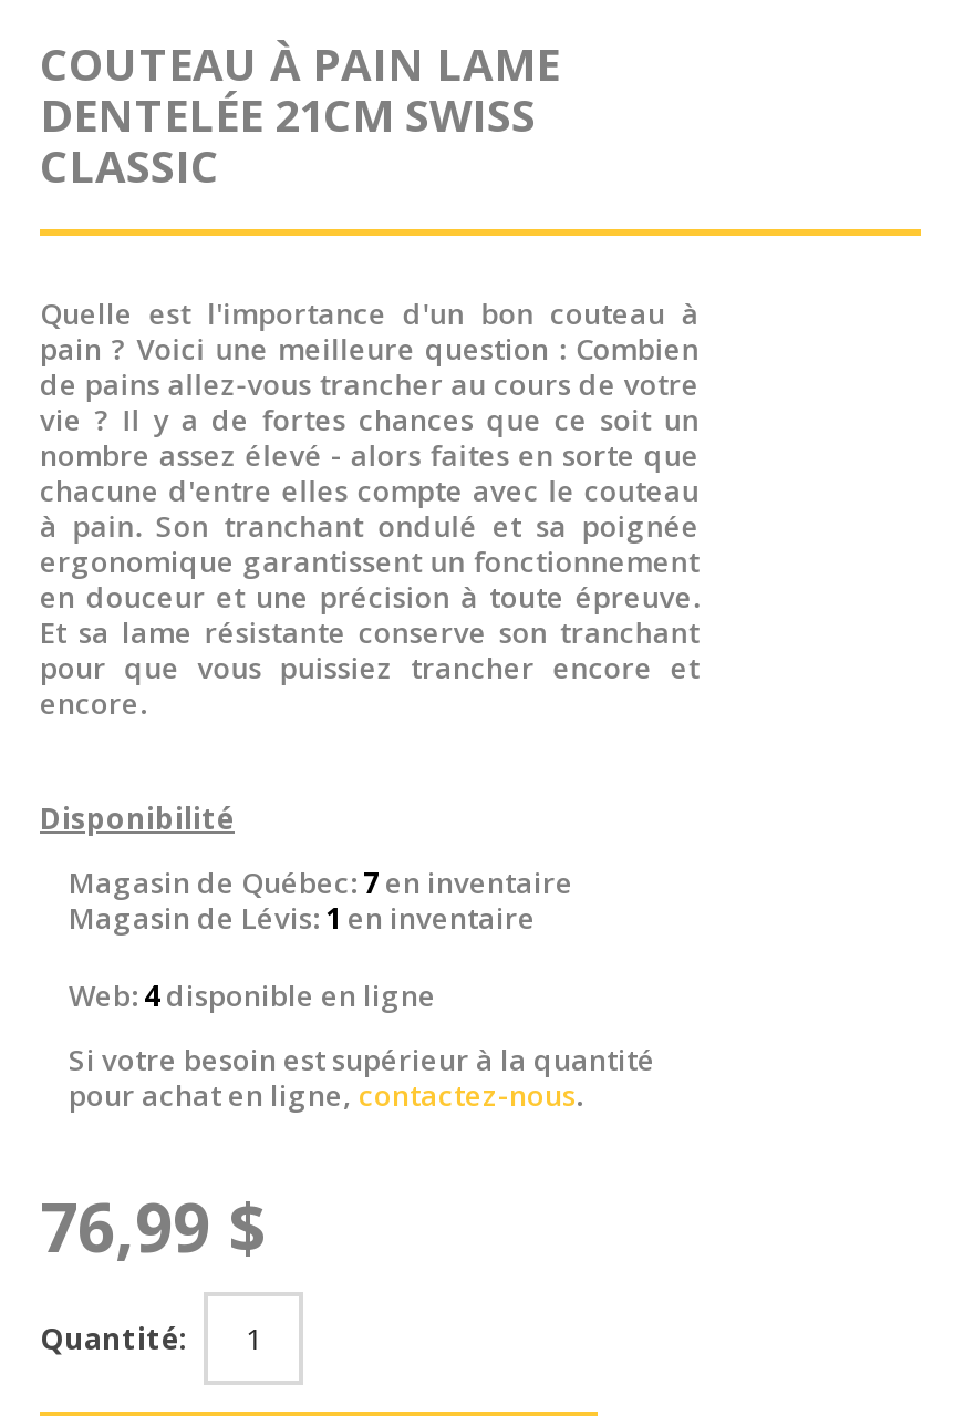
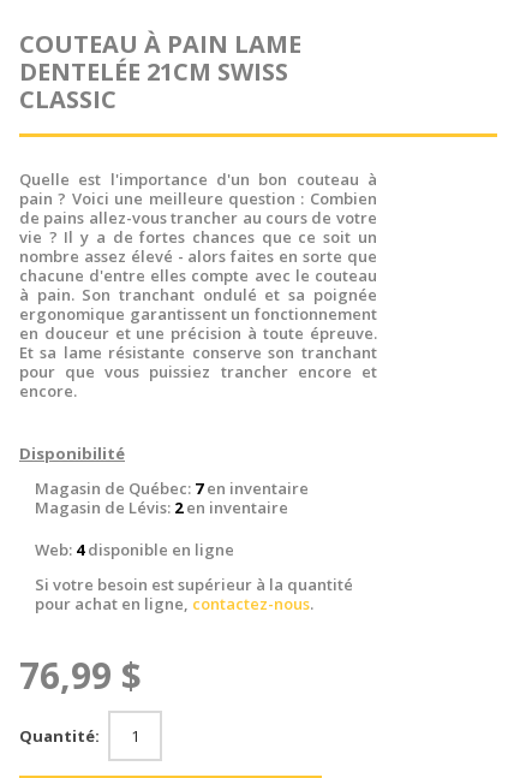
- Magasin de Lévis: 1 en inventaire
+ Magasin de Lévis: 2 en inventaire
